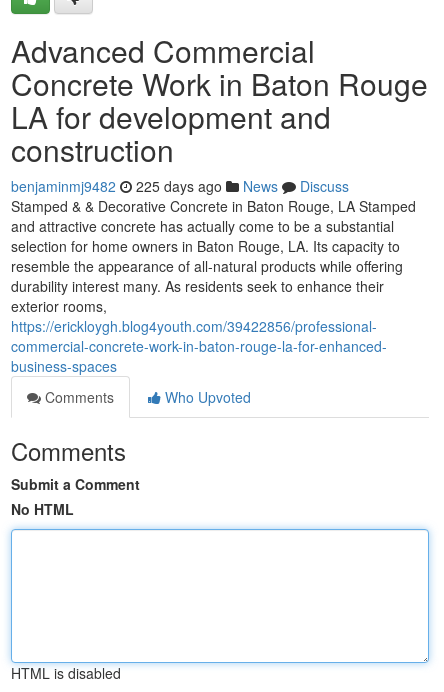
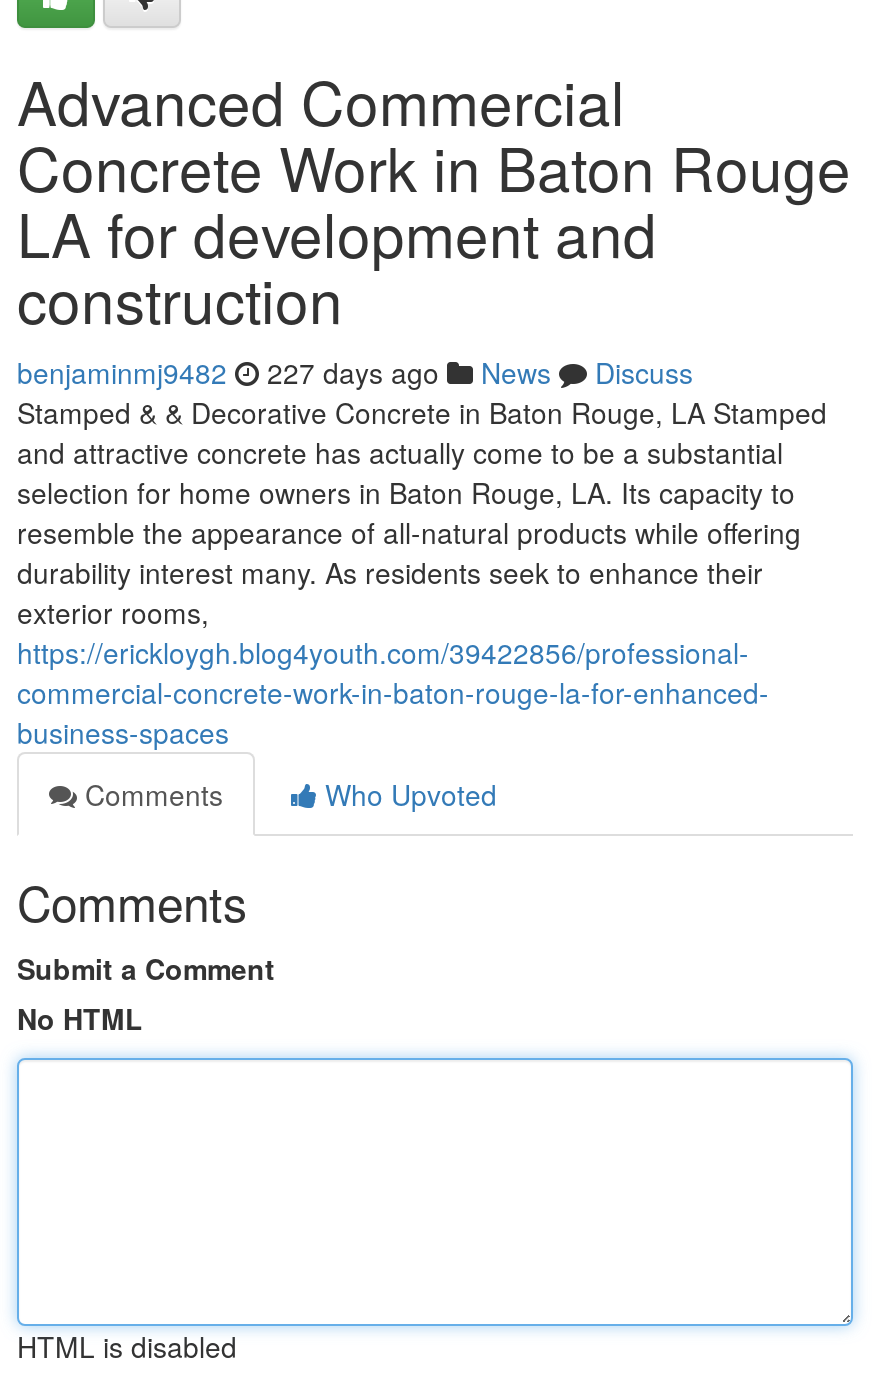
- benjaminmj9482 225 days ago News Discuss
+ benjaminmj9482 227 days ago News Discuss
